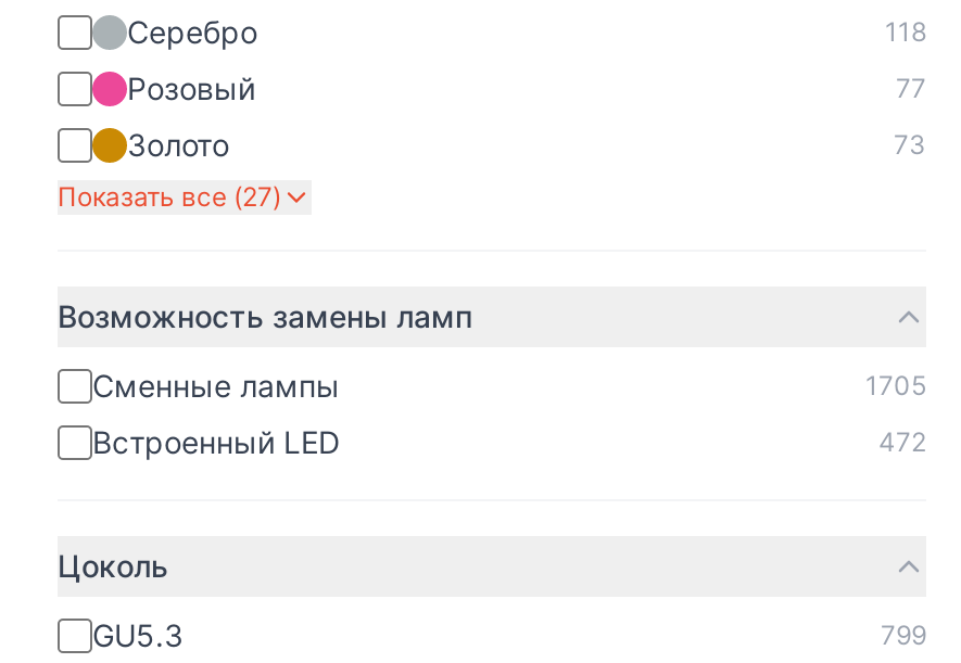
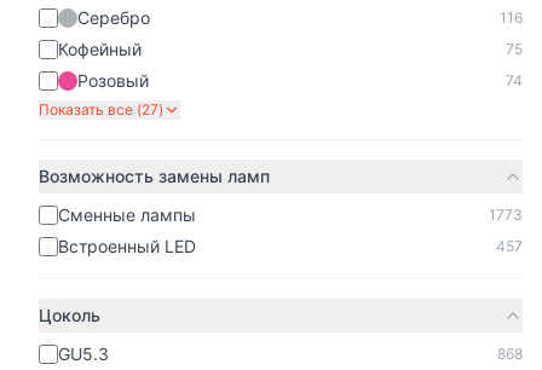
- 118
+ 116
+ Кофейный
+ 75

- 77
- Золото
- 73
+ 74

moved down: Розовый

- 1705
+ 1773

- 472
+ 457

- 799
+ 868
